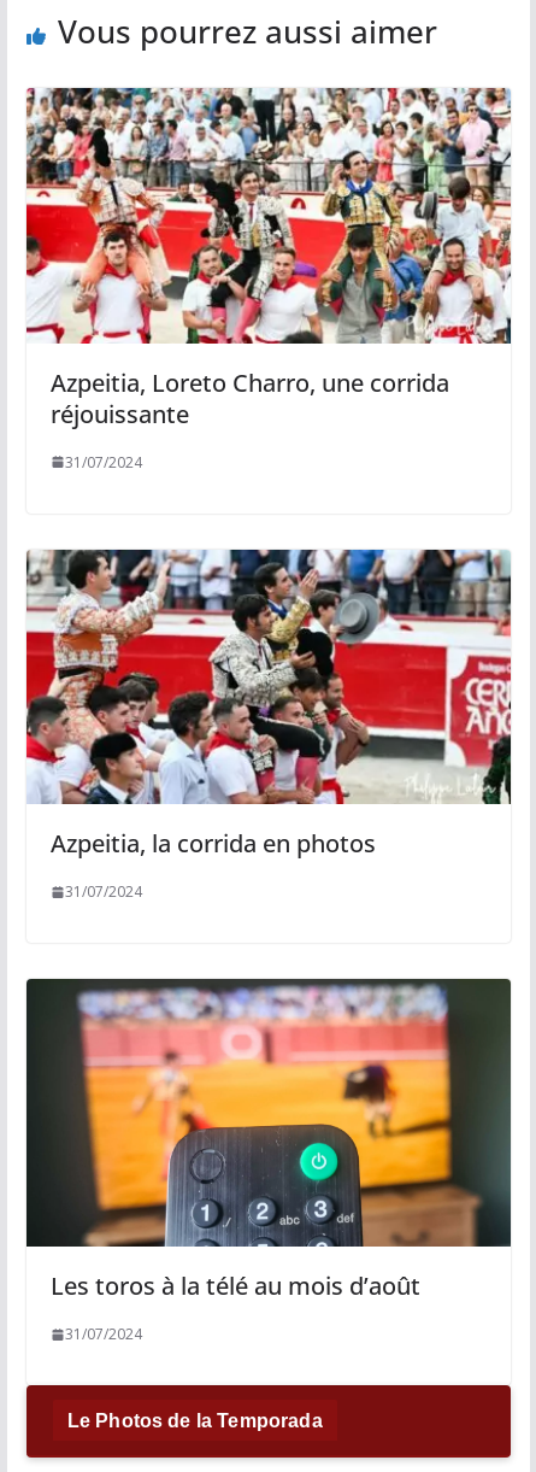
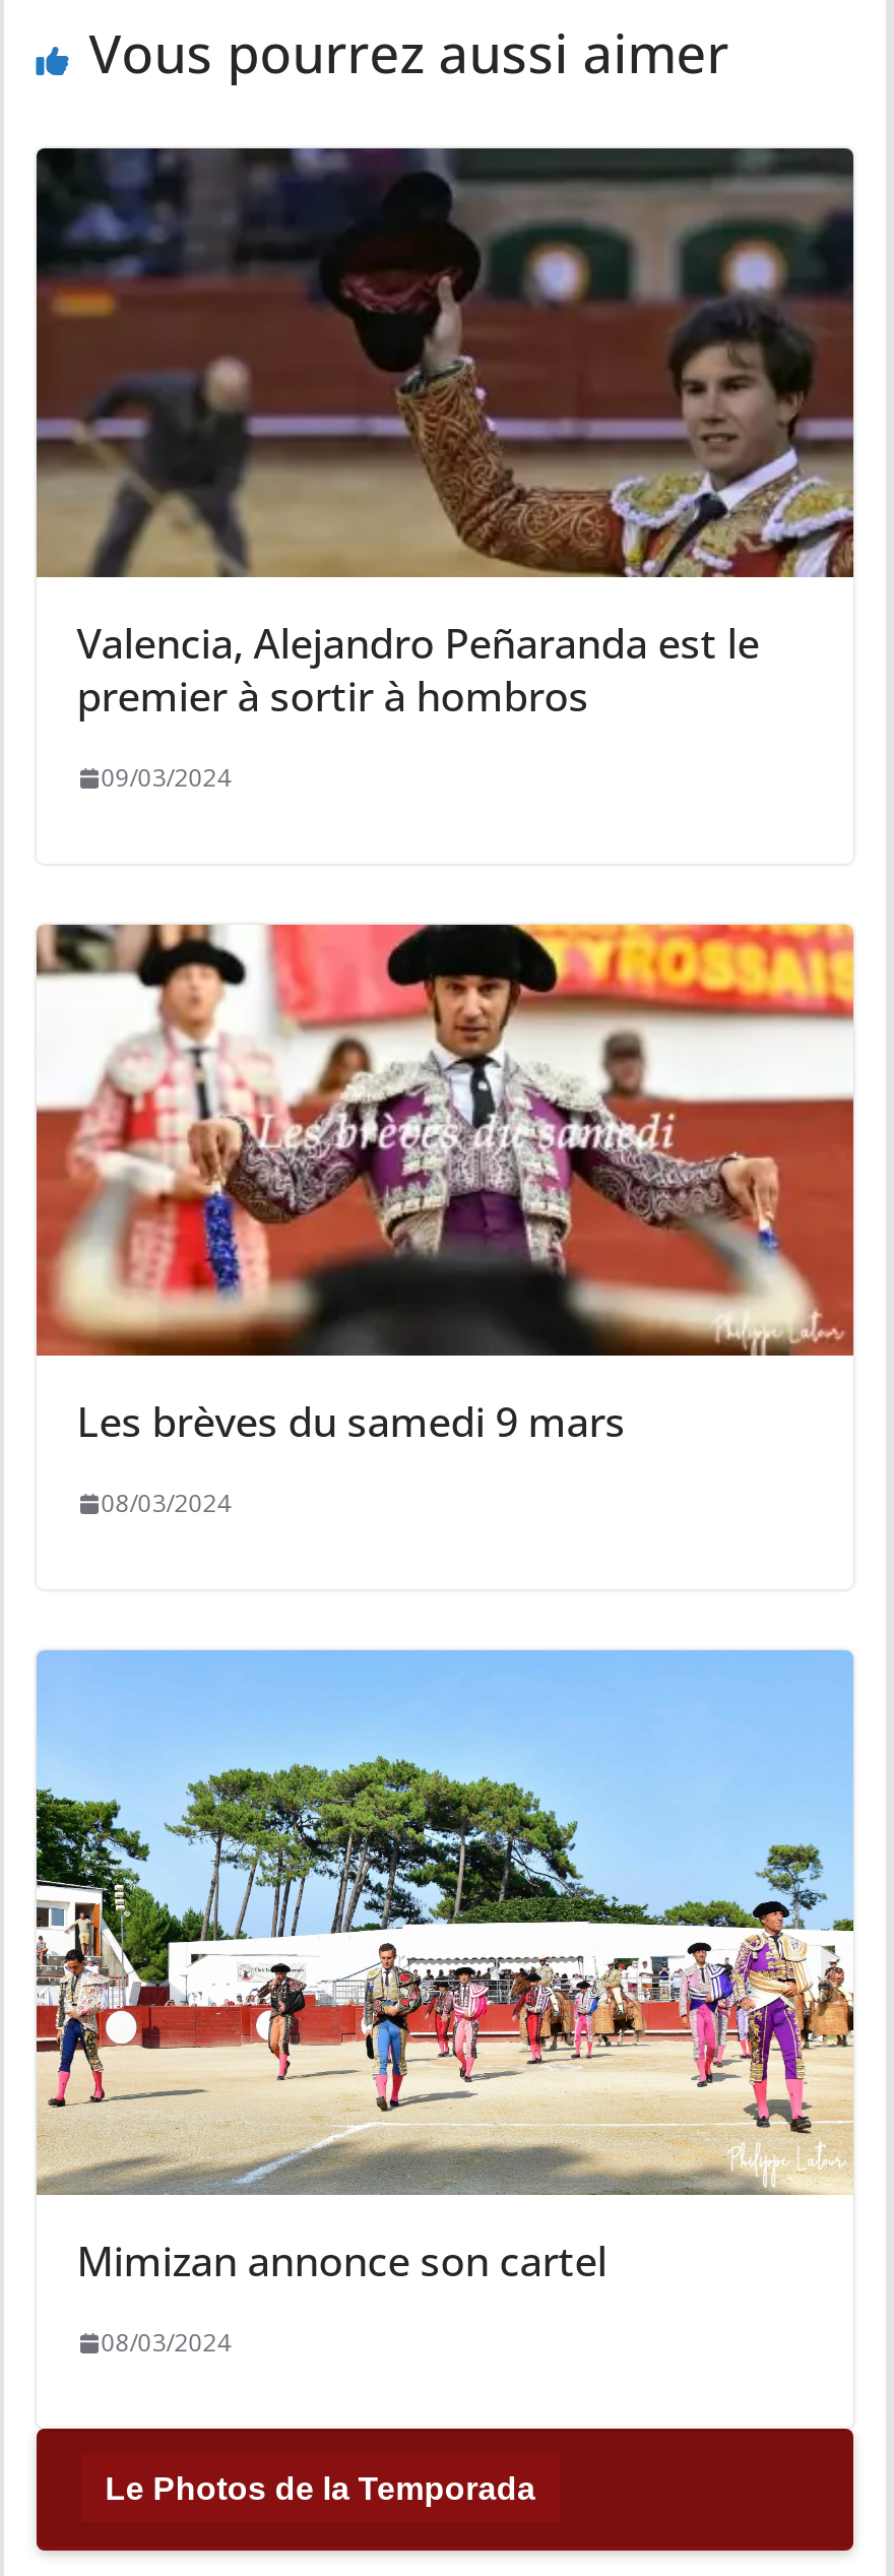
- [image]
- Azpeitia, Loreto Charro, une corrida
- réjouissante
+ [image]
+ Valencia, Alejandro Peñaranda est le
+ premier à sortir à hombros

- 31/07/2024
+ 09/03/2024

- [image]
- Azpeitia, la corrida en photos
+ [image]
+ Les brèves du samedi 9 mars

- 31/07/2024
+ 08/03/2024

- [image]
- Les toros à la télé au mois d’août
+ [image]
+ Mimizan annonce son cartel

- 31/07/2024
+ 08/03/2024
